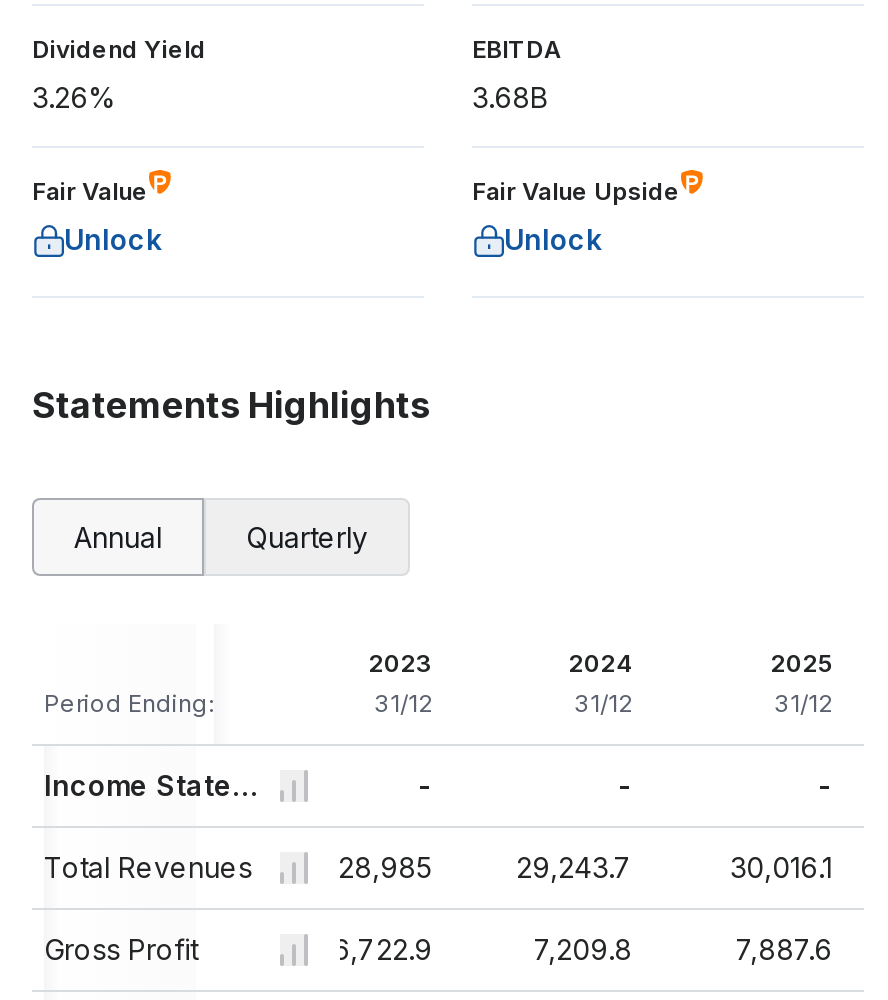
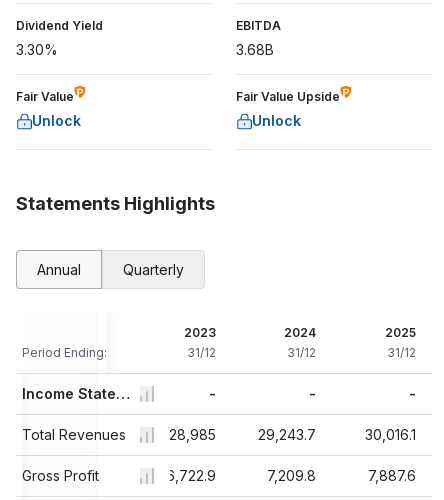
- 3.26%
+ 3.30%
